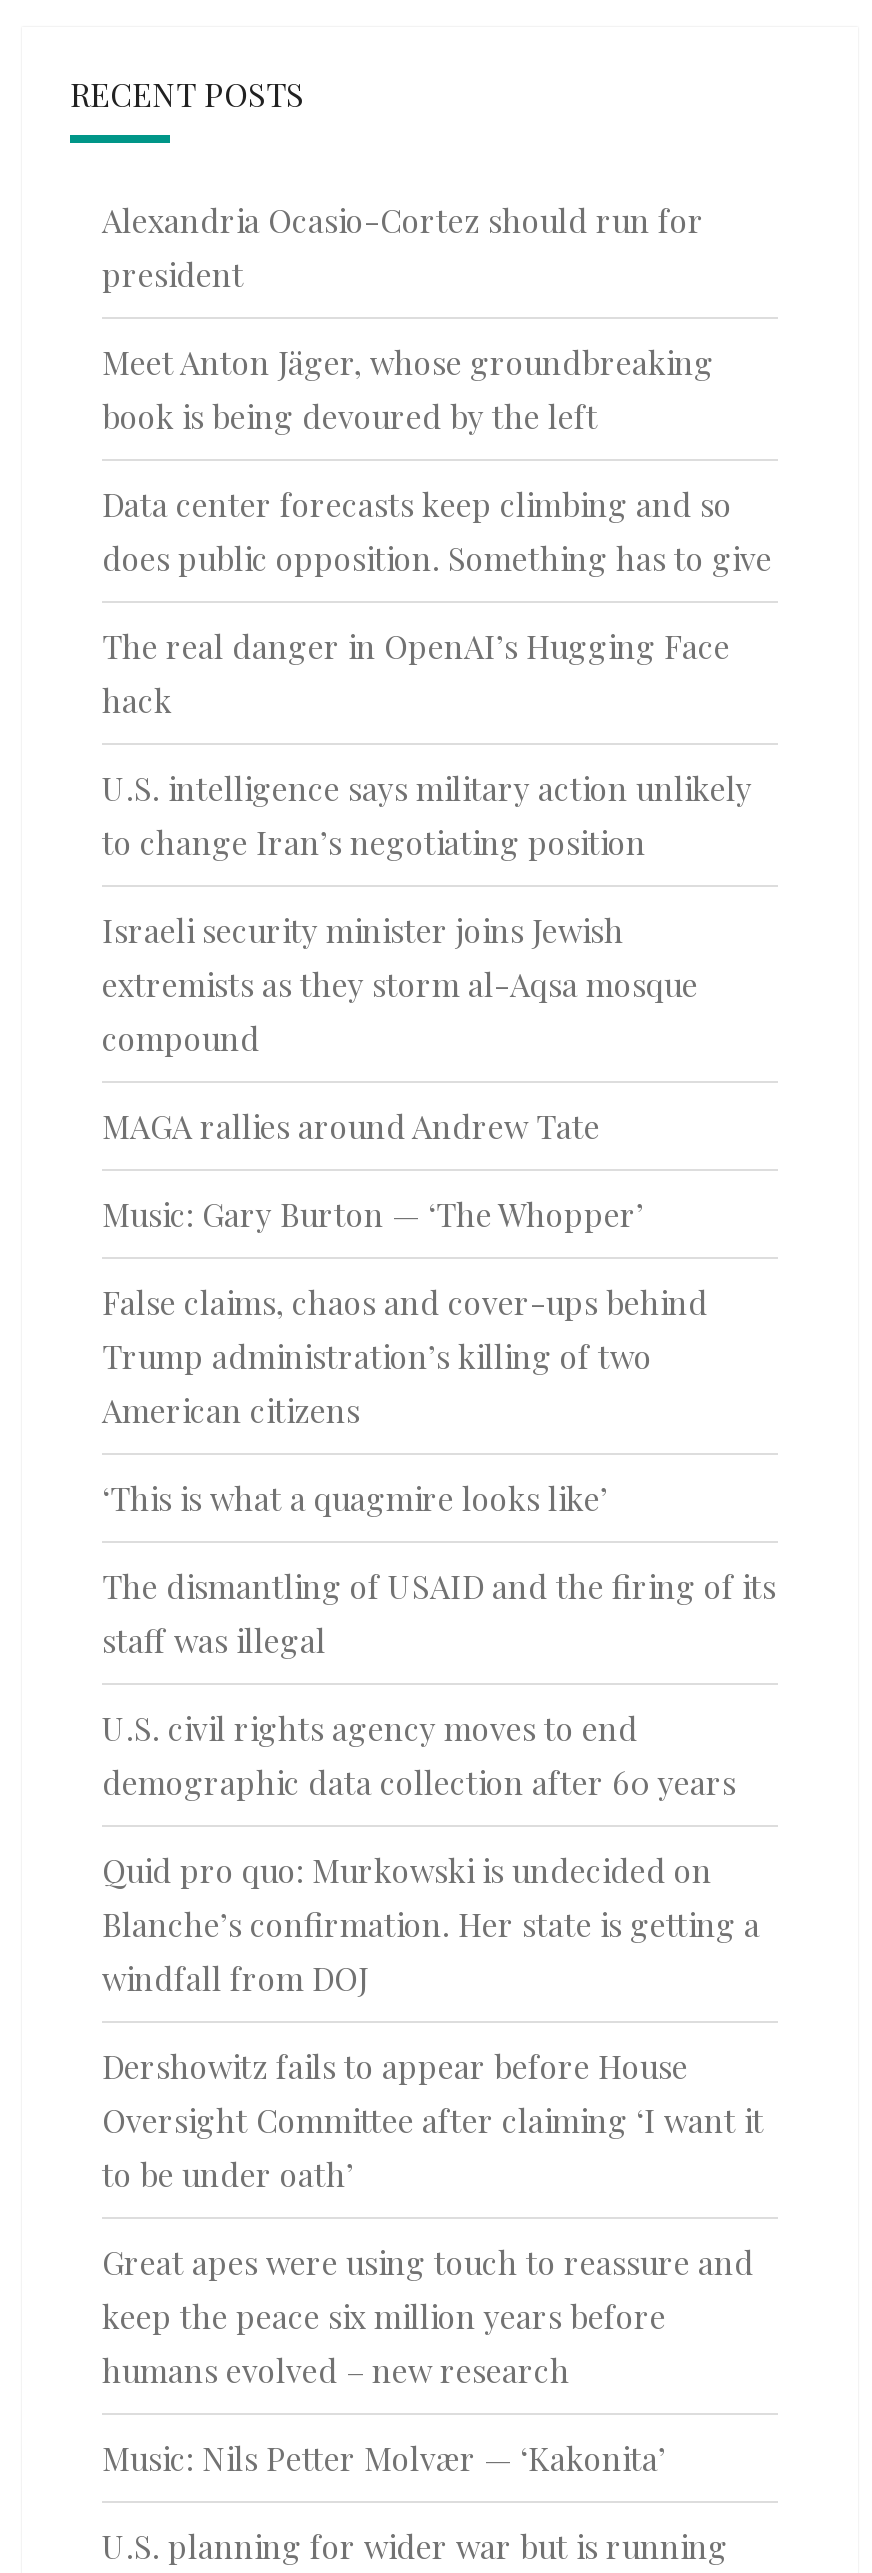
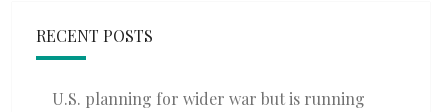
- Alexandria Ocasio-Cortez should run for
- president
- Meet Anton Jäger, whose groundbreaking
- book is being devoured by the left
- Data center forecasts keep climbing and so
- does public opposition. Something has to give
- The real danger in OpenAI’s Hugging Face
- hack
- U.S. intelligence says military action unlikely
- to change Iran’s negotiating position
- Israeli security minister joins Jewish
- extremists as they storm al-Aqsa mosque
- compound
- MAGA rallies around Andrew Tate
- Music: Gary Burton — ‘The Whopper’
- False claims, chaos and cover-ups behind
- Trump administration’s killing of two
- American citizens
- ‘This is what a quagmire looks like’
- The dismantling of USAID and the firing of its
- staff was illegal
- U.S. civil rights agency moves to end
- demographic data collection after 60 years
- Quid pro quo: Murkowski is undecided on
- Blanche’s confirmation. Her state is getting a
- windfall from DOJ
- Dershowitz fails to appear before House
- Oversight Committee after claiming ‘I want it
- to be under oath’
- Great apes were using touch to reassure and
- keep the peace six million years before
- humans evolved – new research
- Music: Nils Petter Molvær — ‘Kakonita’
